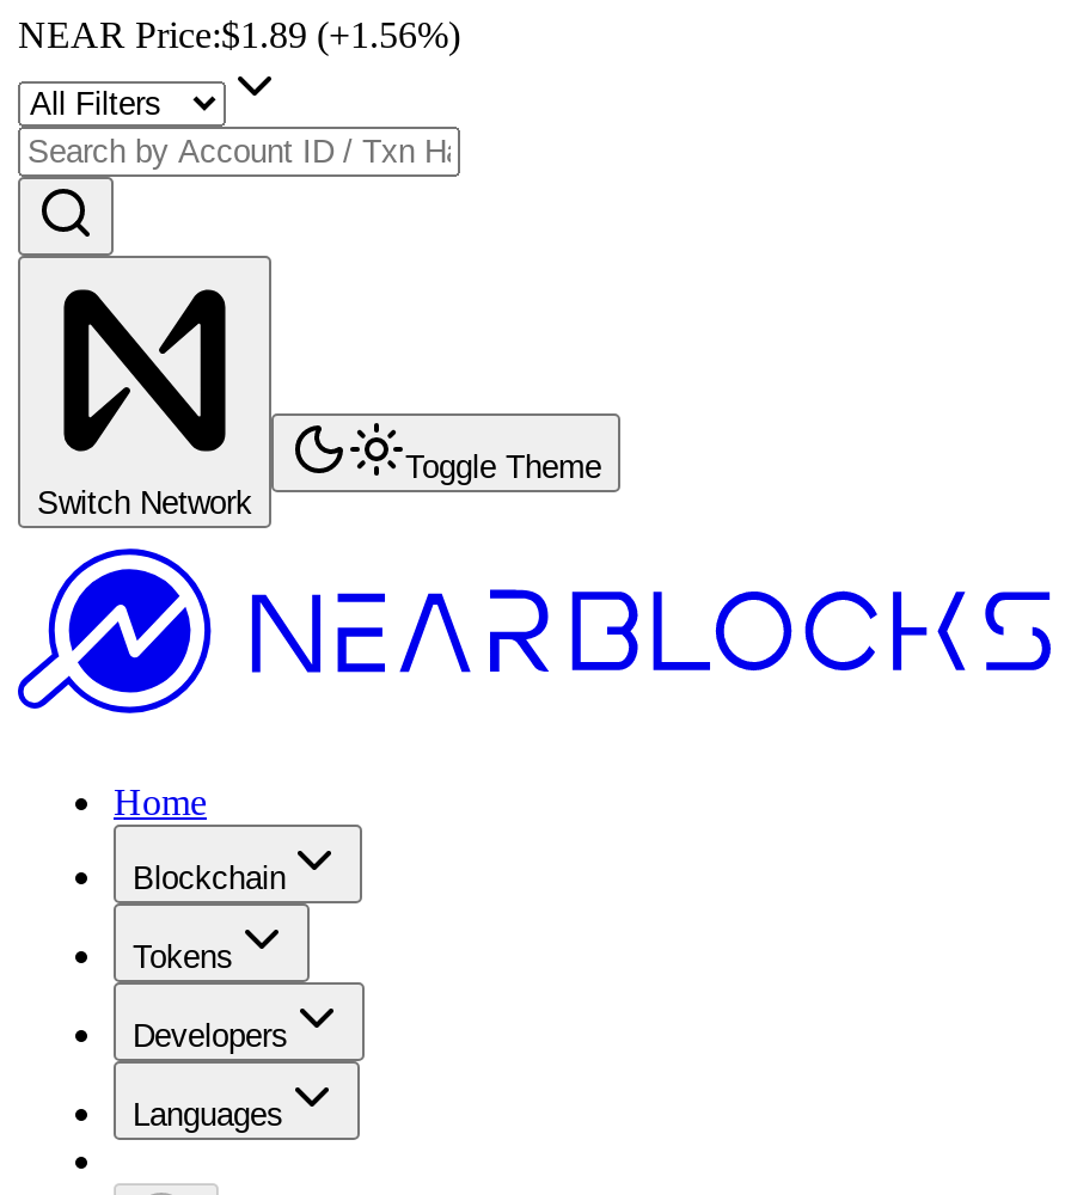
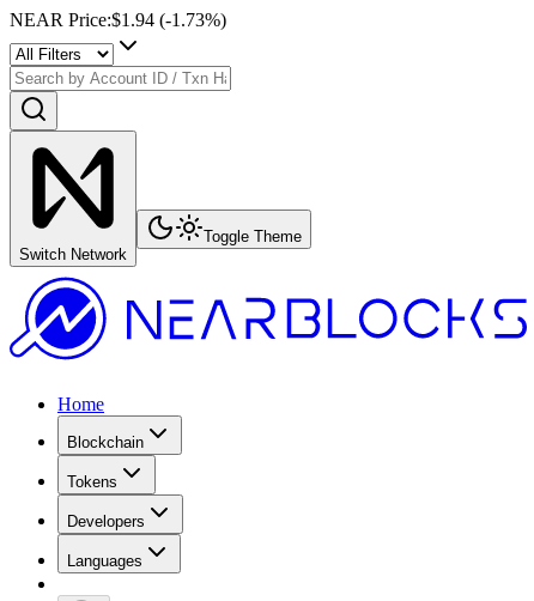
- NEAR Price:$1.89 (+1.56%)
+ NEAR Price:$1.94 (-1.73%)
